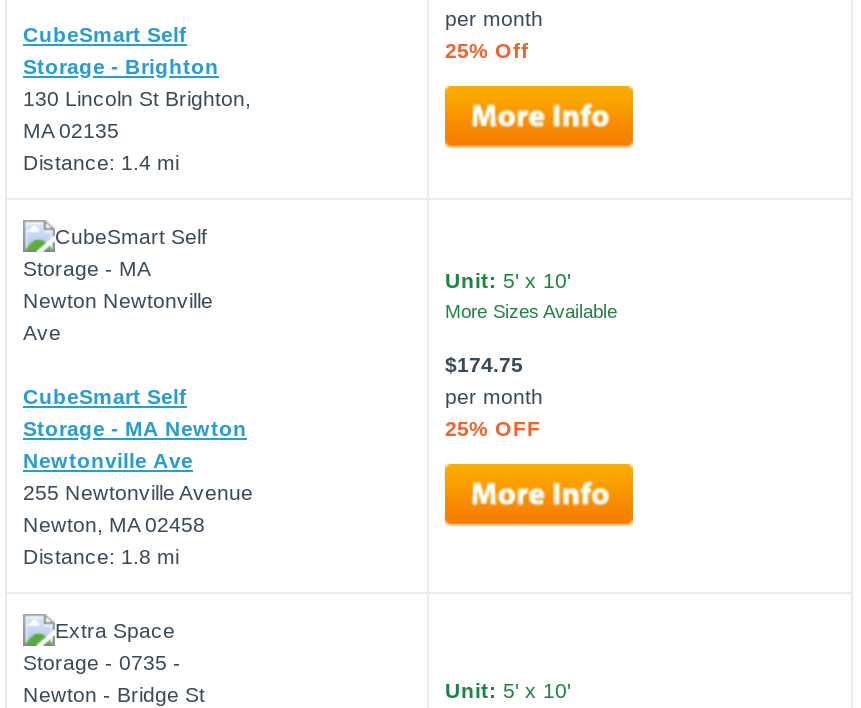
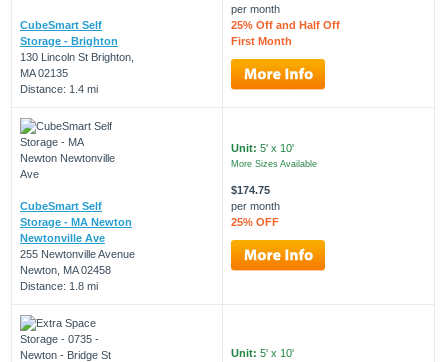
- 25% Off
+ 25% Off and Half Off
+ First Month

- [image]
+ [image]
